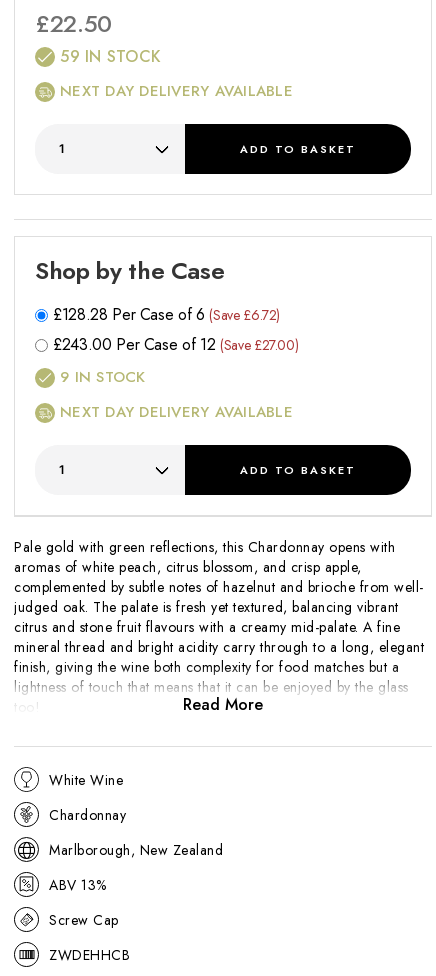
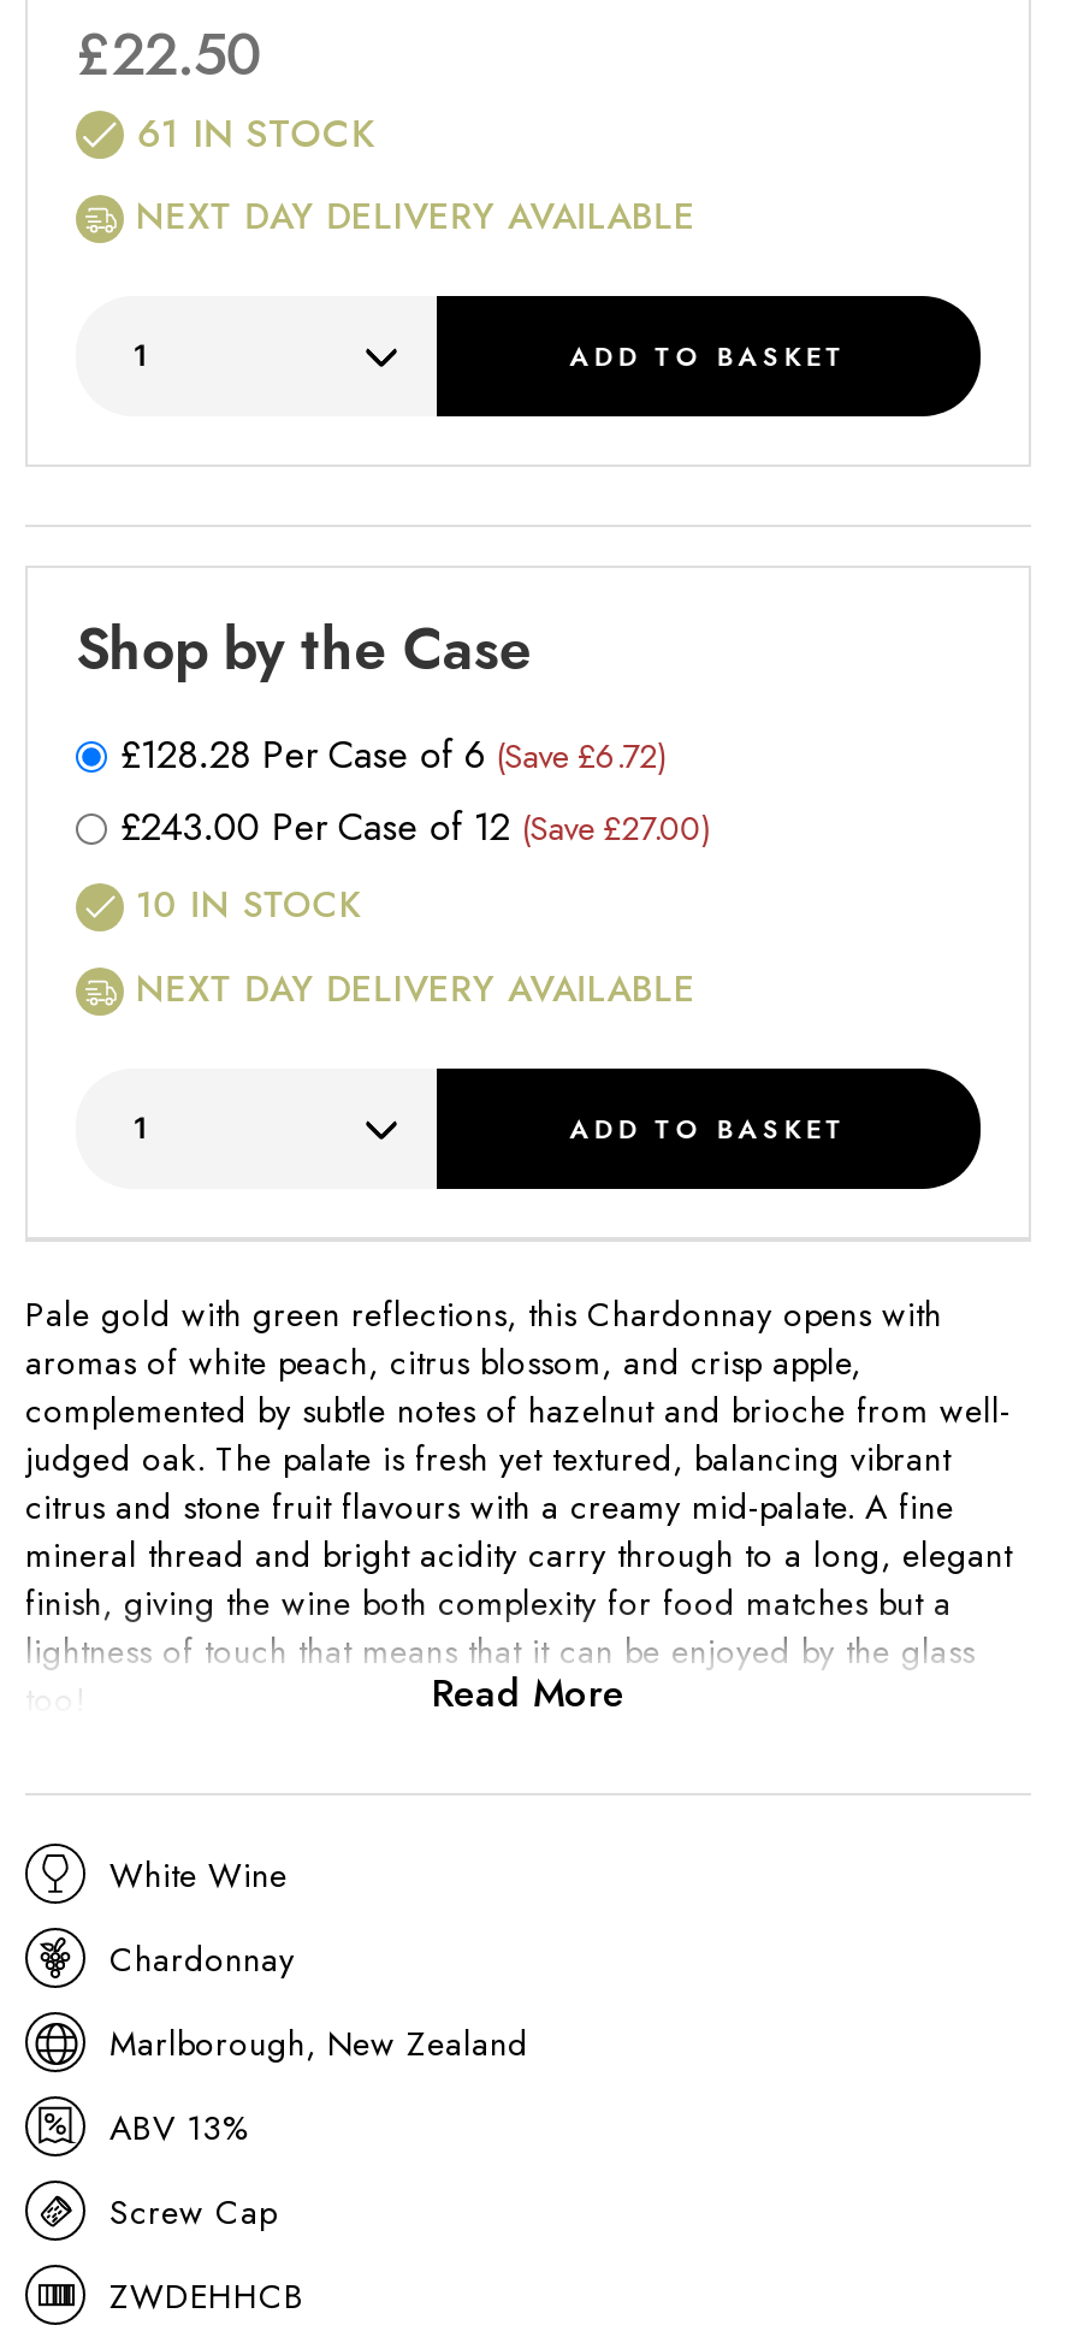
- 59 IN STOCK
+ 61 IN STOCK

- 9 IN STOCK
+ 10 IN STOCK
